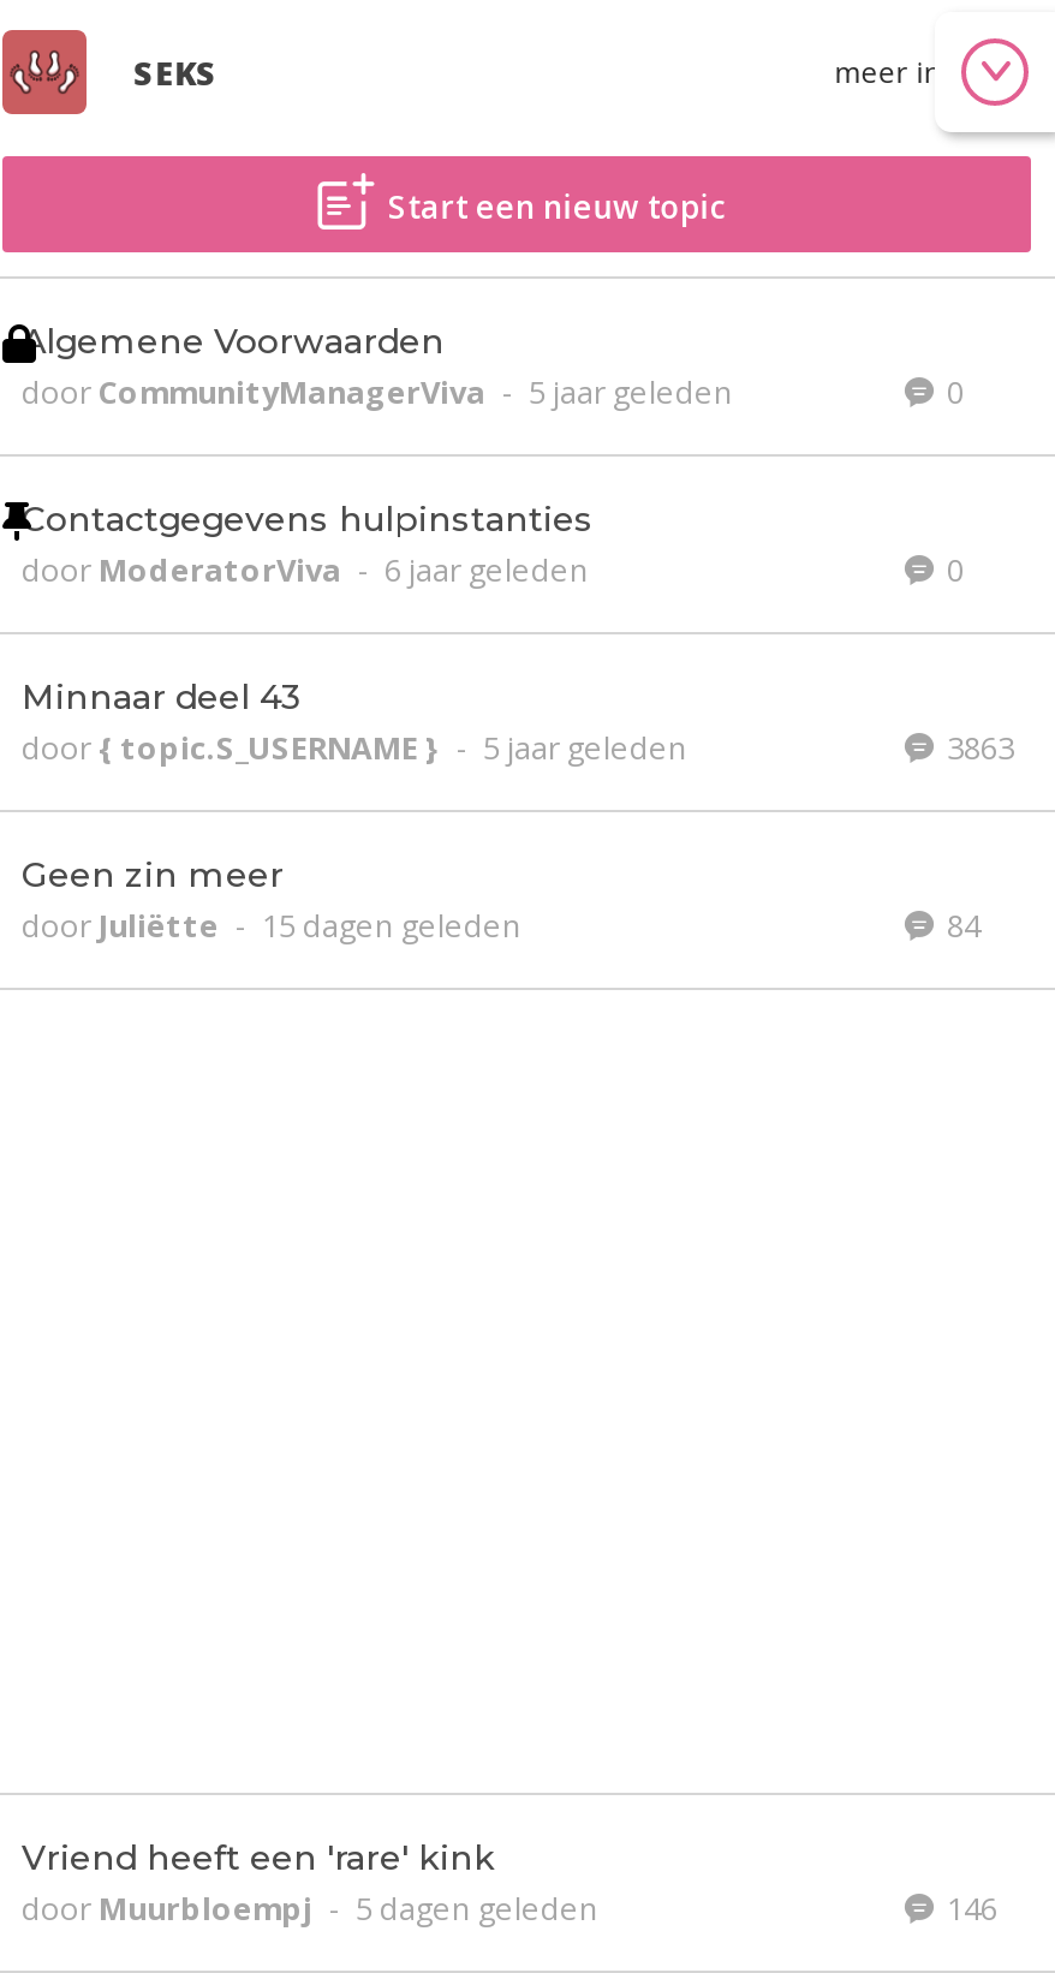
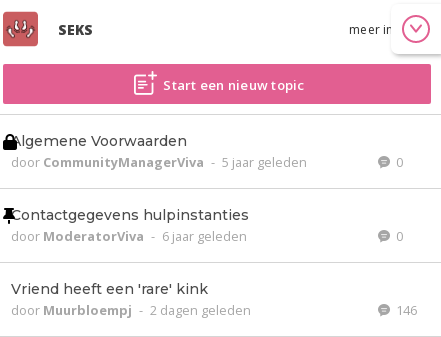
- Minnaar deel 43
- door { topic.S_USERNAME } - 5 jaar geleden
- 3863
- Geen zin meer
- door Juliëtte - 15 dagen geleden
- 84

- door Muurbloempj - 5 dagen geleden
+ door Muurbloempj - 2 dagen geleden
